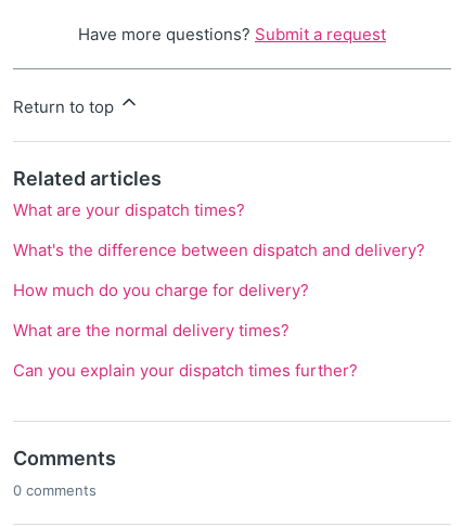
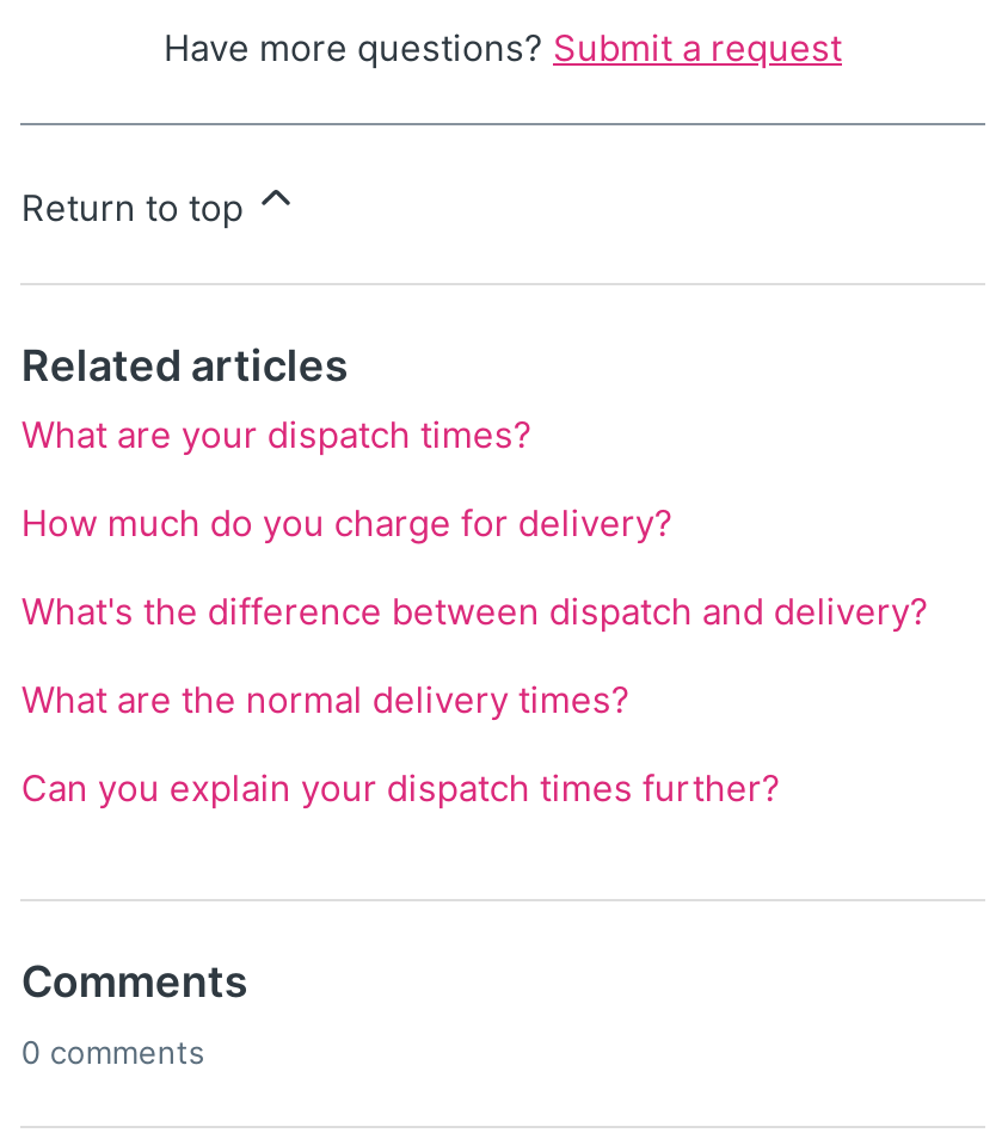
moved down: What's the difference between dispatch and delivery?

moved up: How much do you charge for delivery?
